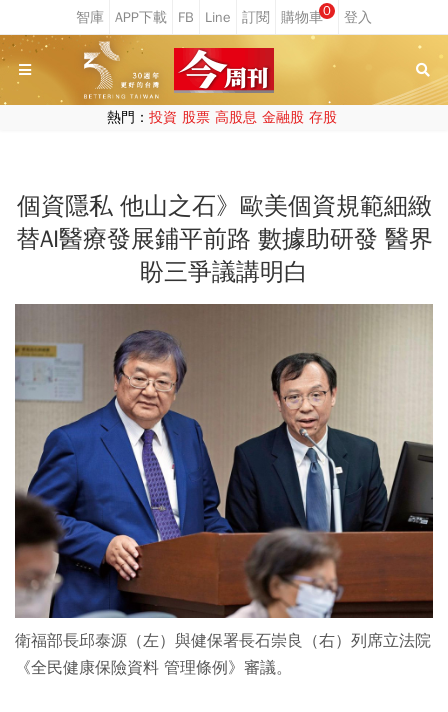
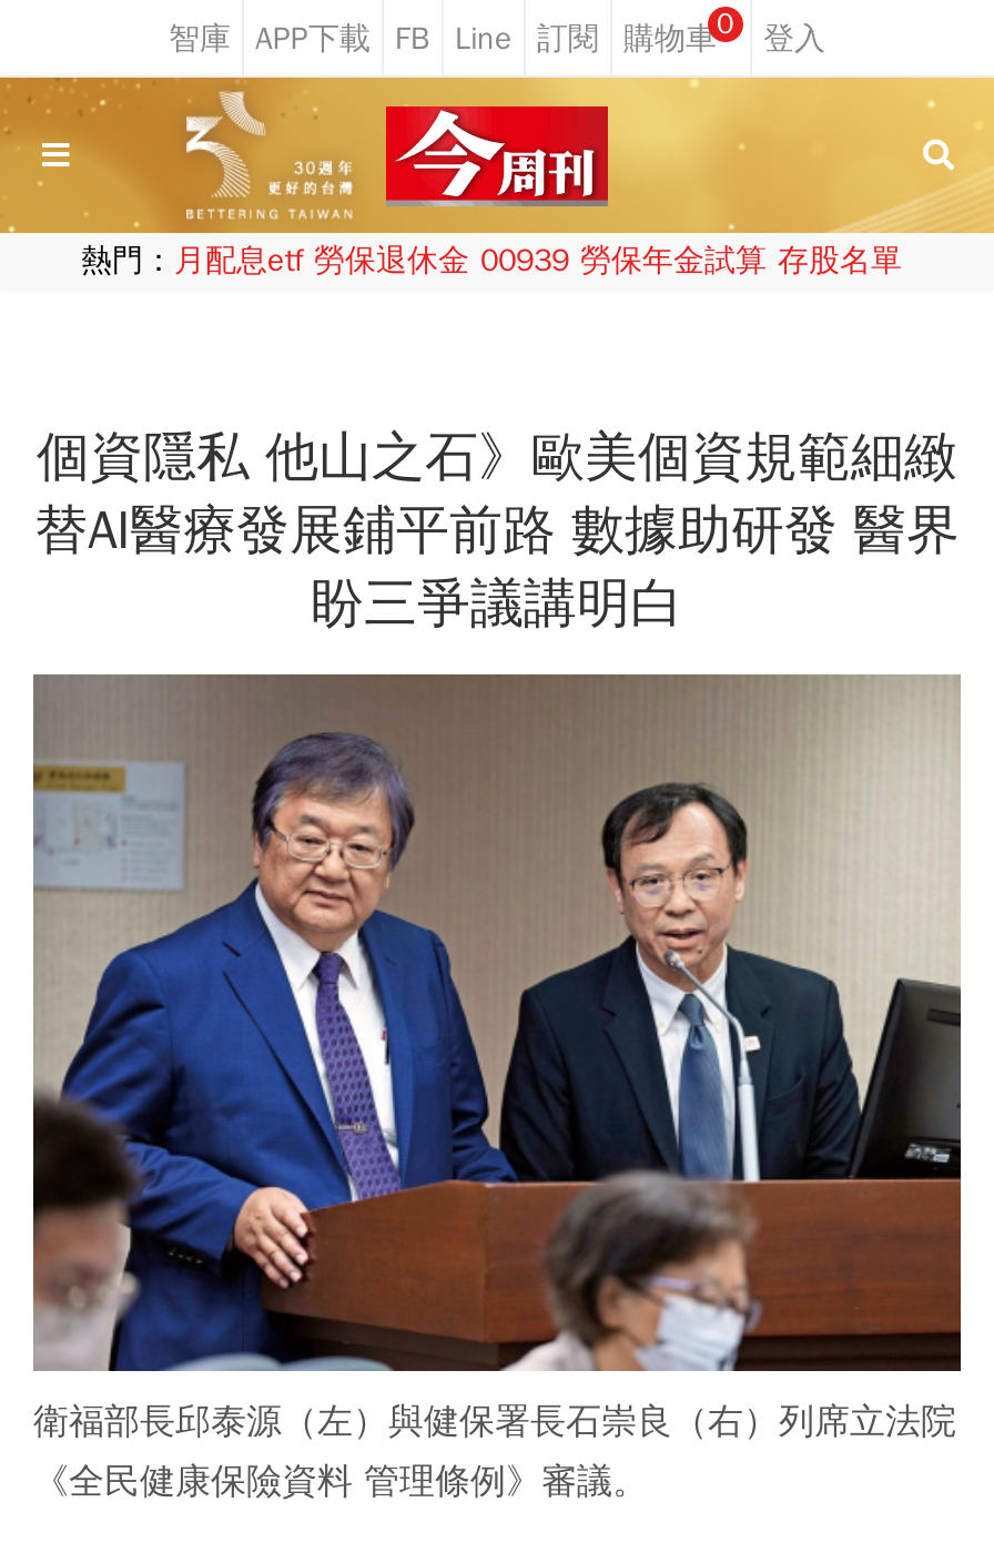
- 熱門：投資 股票 高股息 金融股 存股
+ 熱門：月配息etf 勞保退休金 00939 勞保年金試算 存股名單
